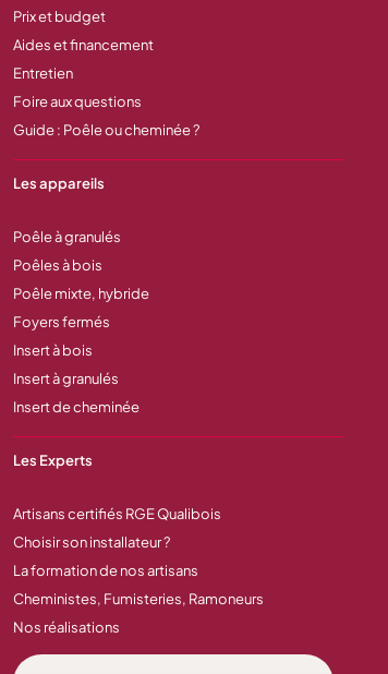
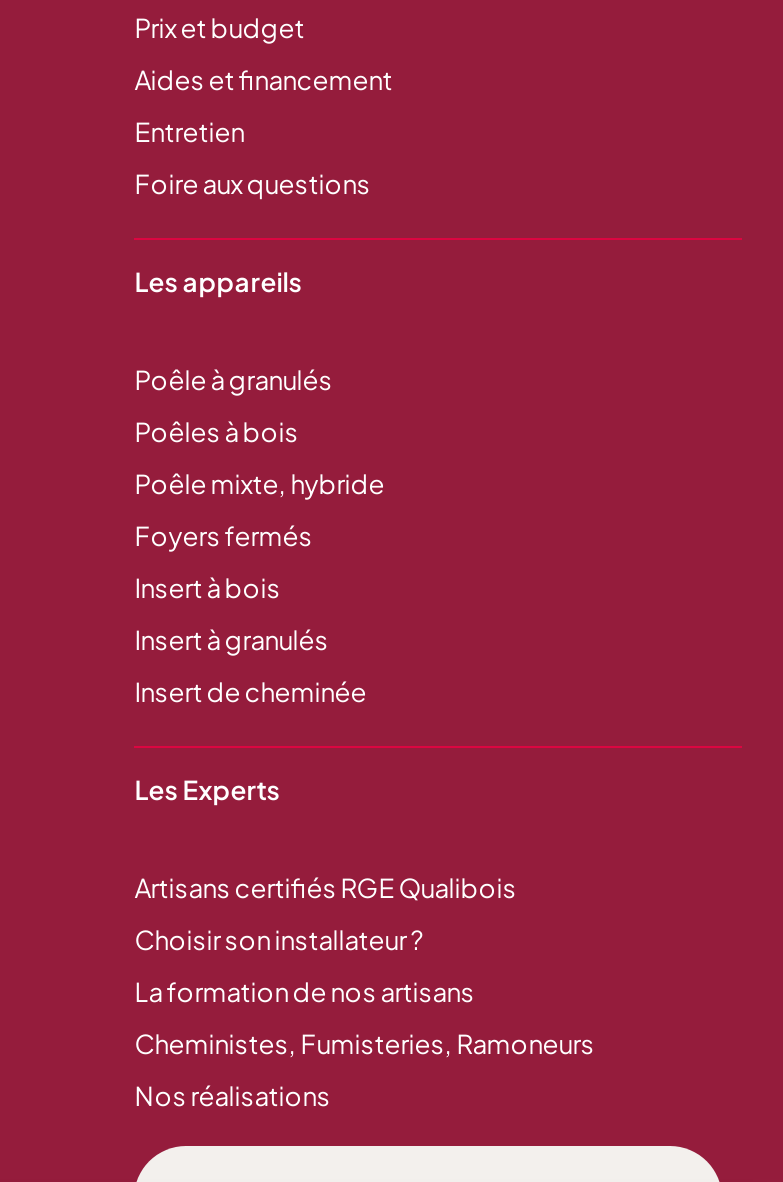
- Guide : Poêle ou cheminée ?
